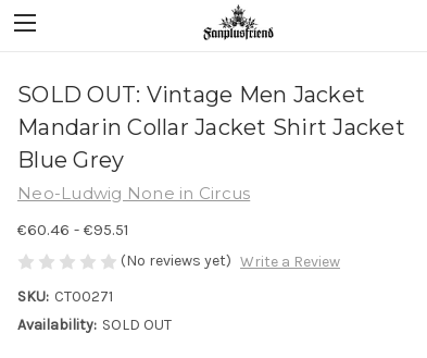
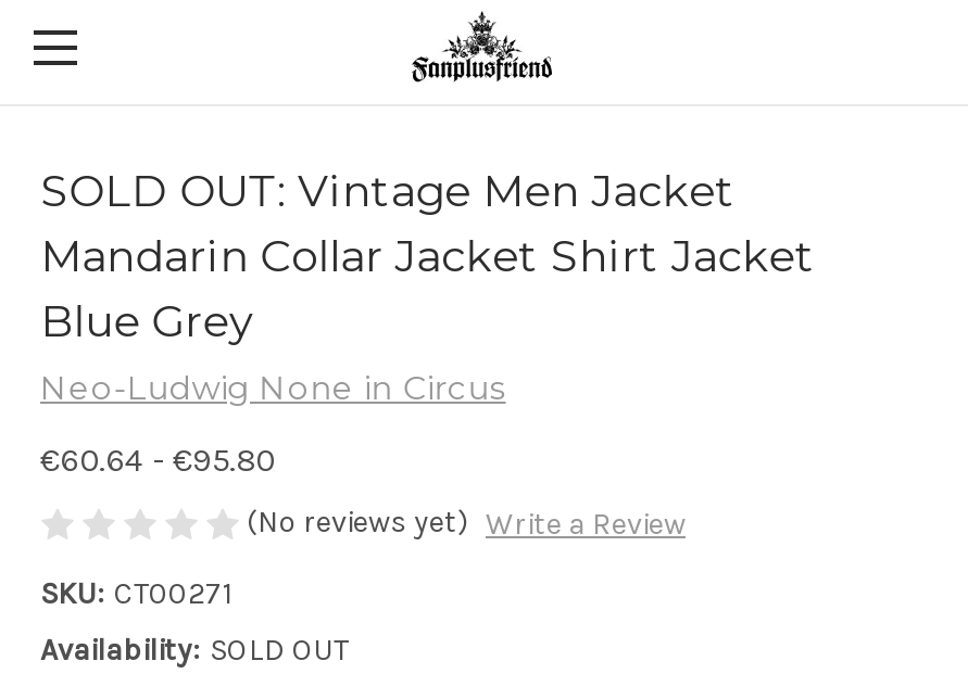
- €60.46 - €95.51
+ €60.64 - €95.80
